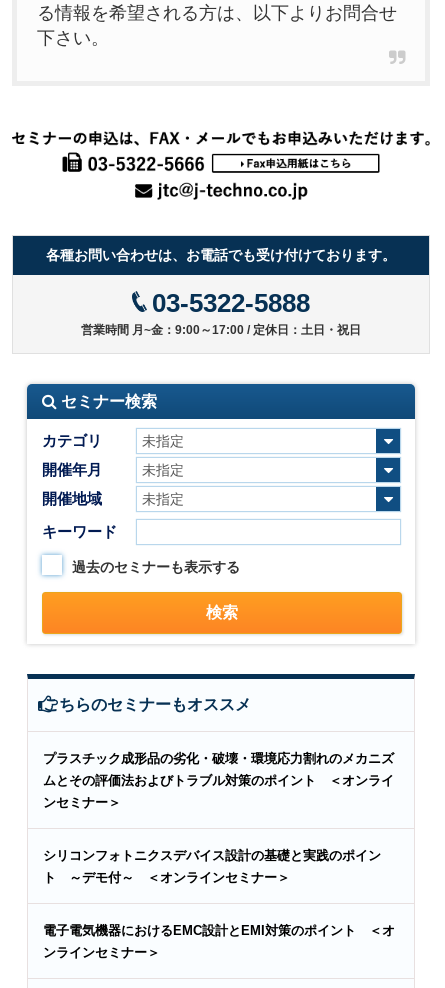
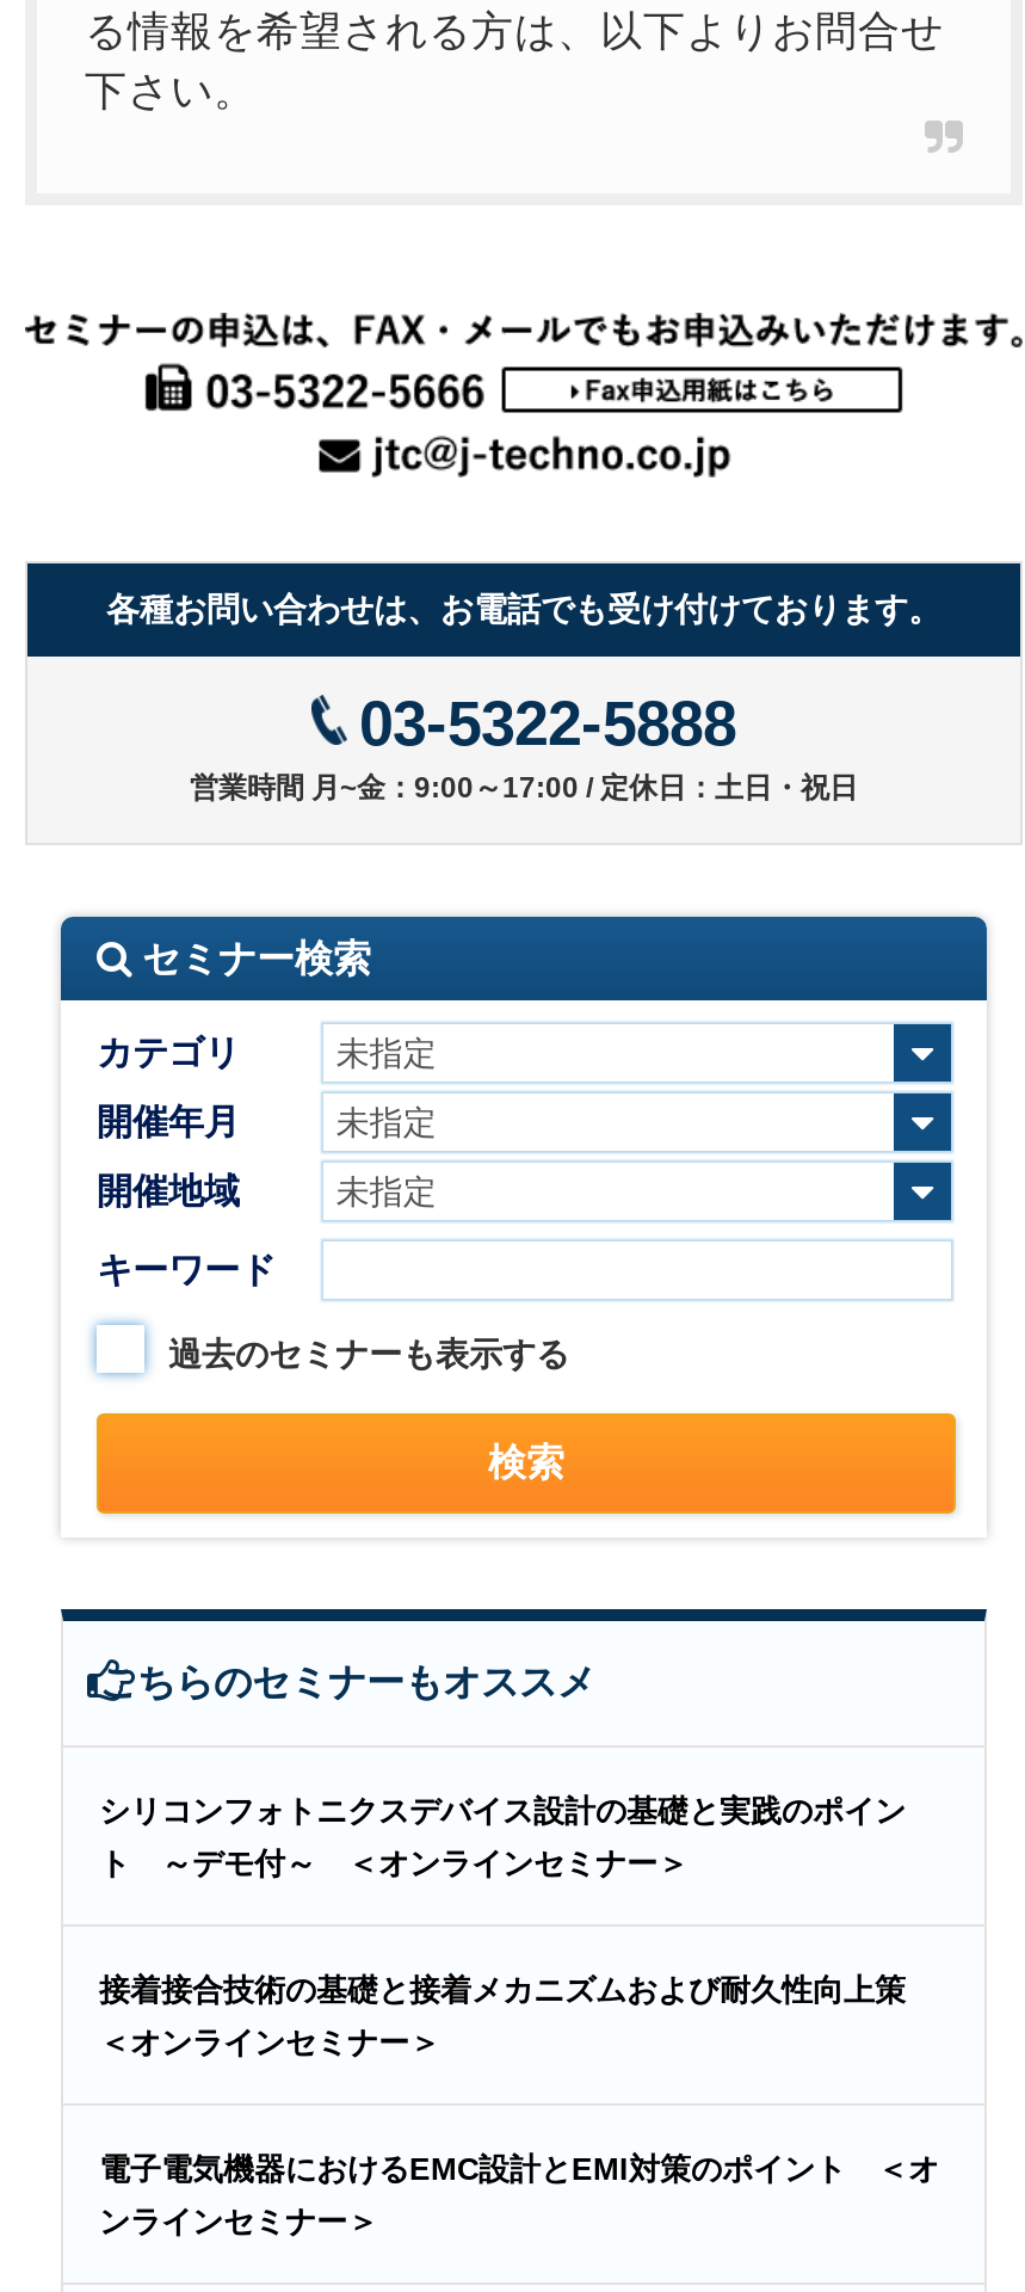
- プラスチック成形品の劣化・破壊・環境応力割れのメカニズ
- ムとその評価法およびトラブル対策のポイント ＜オンライ
- ンセミナー＞

moved up: シリコンフォトニクスデバイス設計の基礎と実践のポイン | ト ～デモ付～ ＜オンラインセミナー＞

+ 接着接合技術の基礎と接着メカニズムおよび耐久性向上策
+ ＜オンラインセミナー＞
